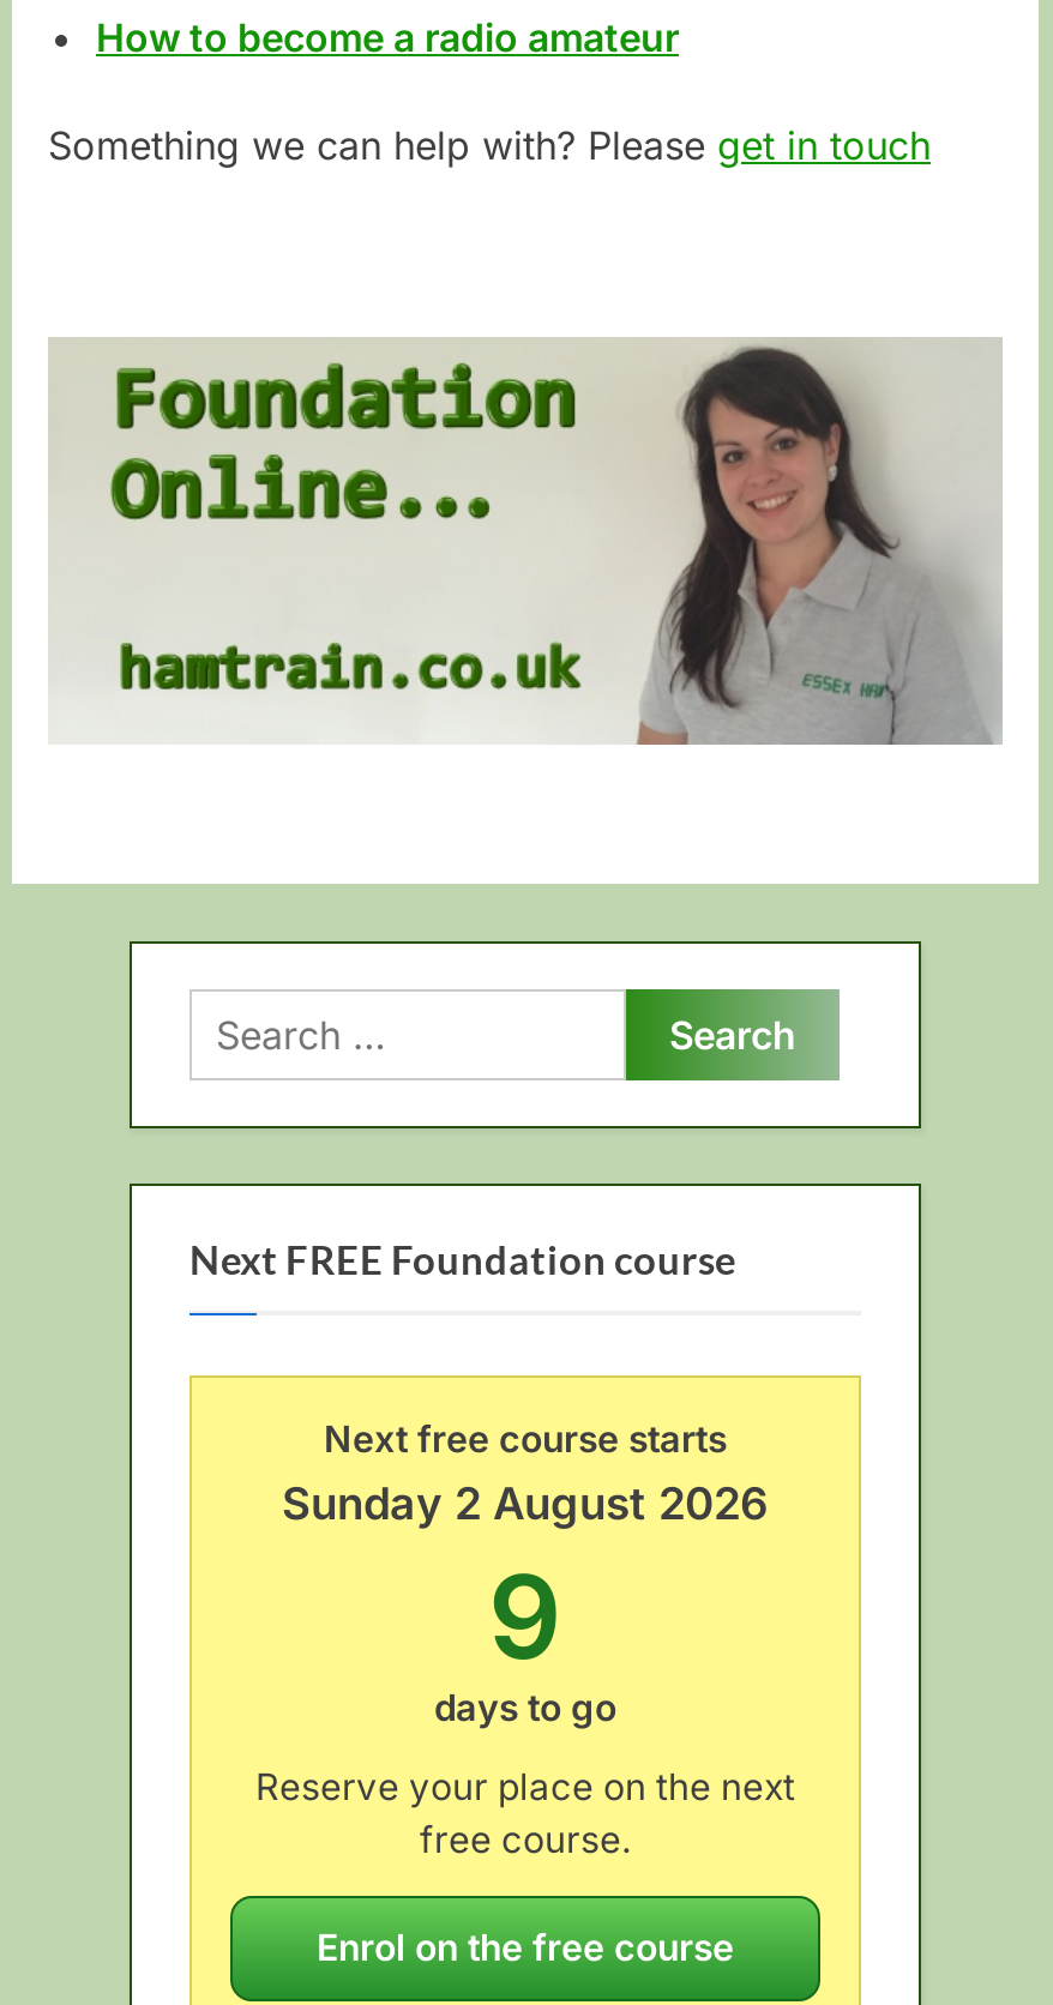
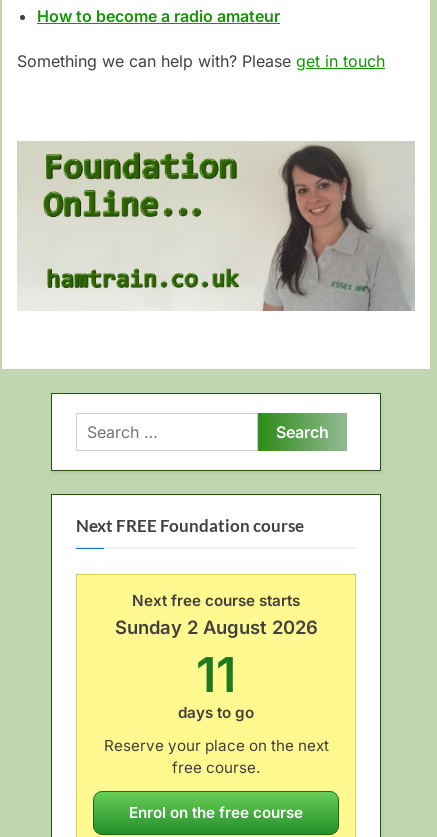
- 9
+ 11
